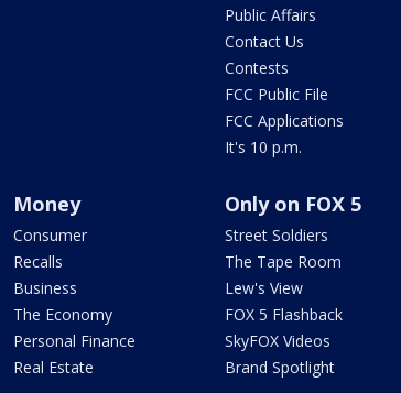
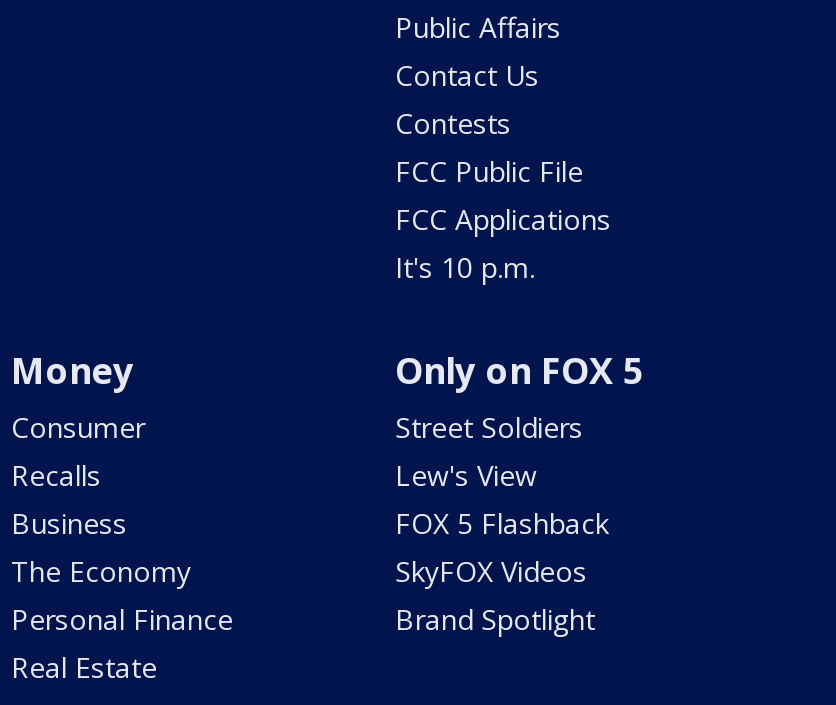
- The Tape Room

moved up: Lew's View | FOX 5 Flashback | SkyFOX Videos | Brand Spotlight
